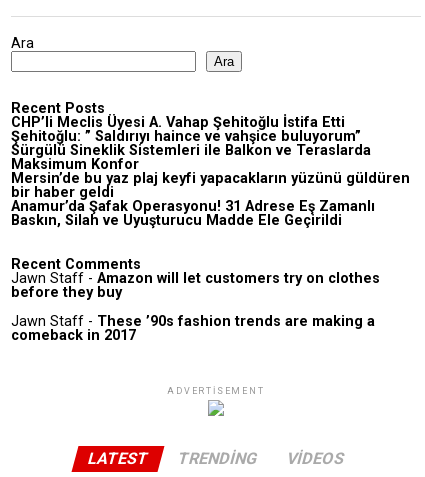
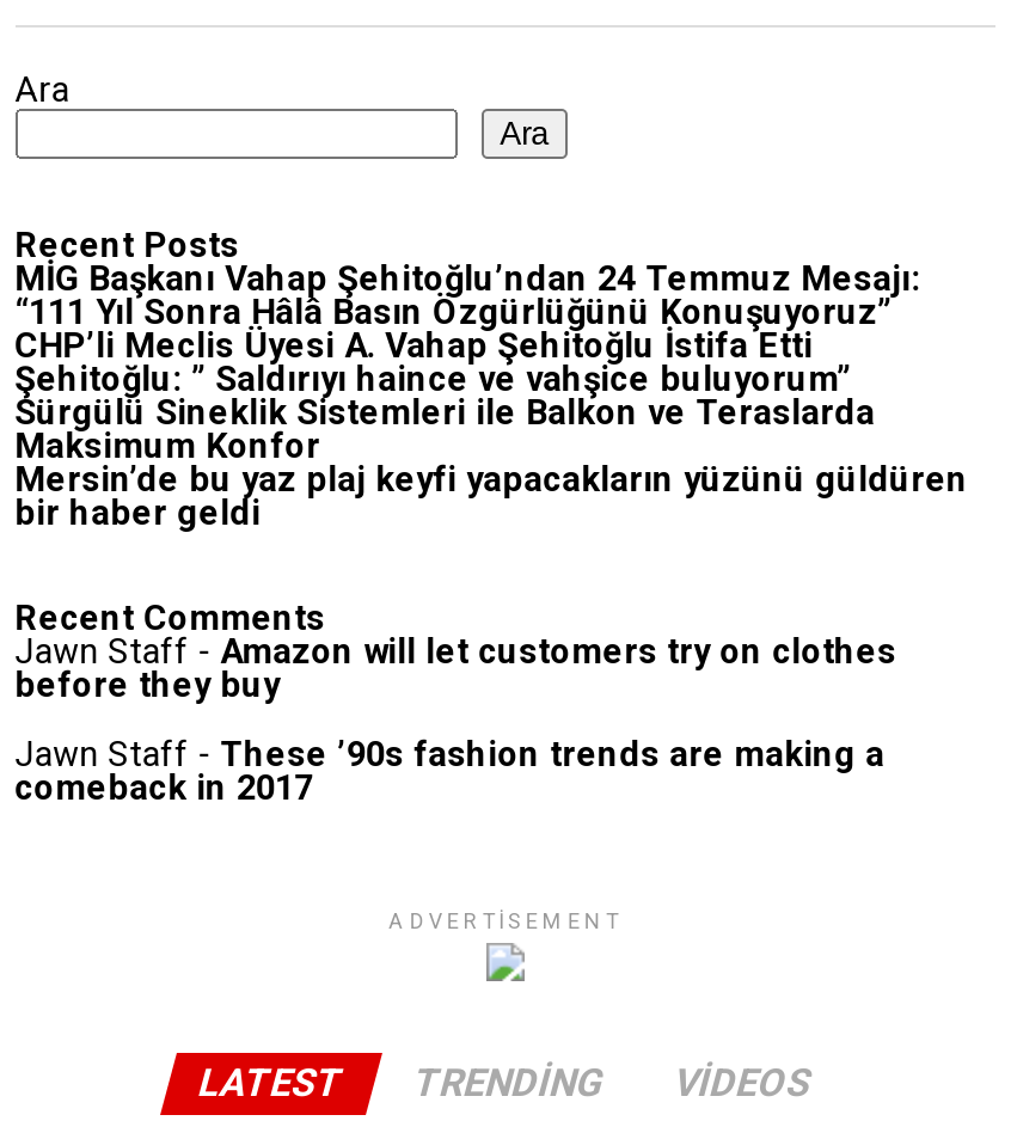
+ MİG Başkanı Vahap Şehitoğlu’ndan 24 Temmuz Mesajı:
+ “111 Yıl Sonra Hâlâ Basın Özgürlüğünü Konuşuyoruz”

moved down: CHP’li Meclis Üyesi A. Vahap Şehitoğlu İstifa Etti | Şehitoğlu: ” Saldırıyı haince ve vahşice buluyorum” | Sürgülü Sineklik Sistemleri ile Balkon ve Teraslarda | Maksimum Konfor | Mersin’de bu yaz plaj keyfi yapacakların yüzünü güldüren | bir haber geldi

- Anamur’da Şafak Operasyonu! 31 Adrese Eş Zamanlı
- Baskın, Silah ve Uyuşturucu Madde Ele Geçirildi
